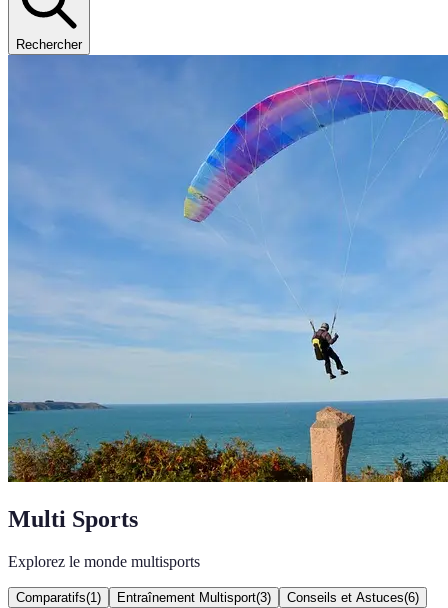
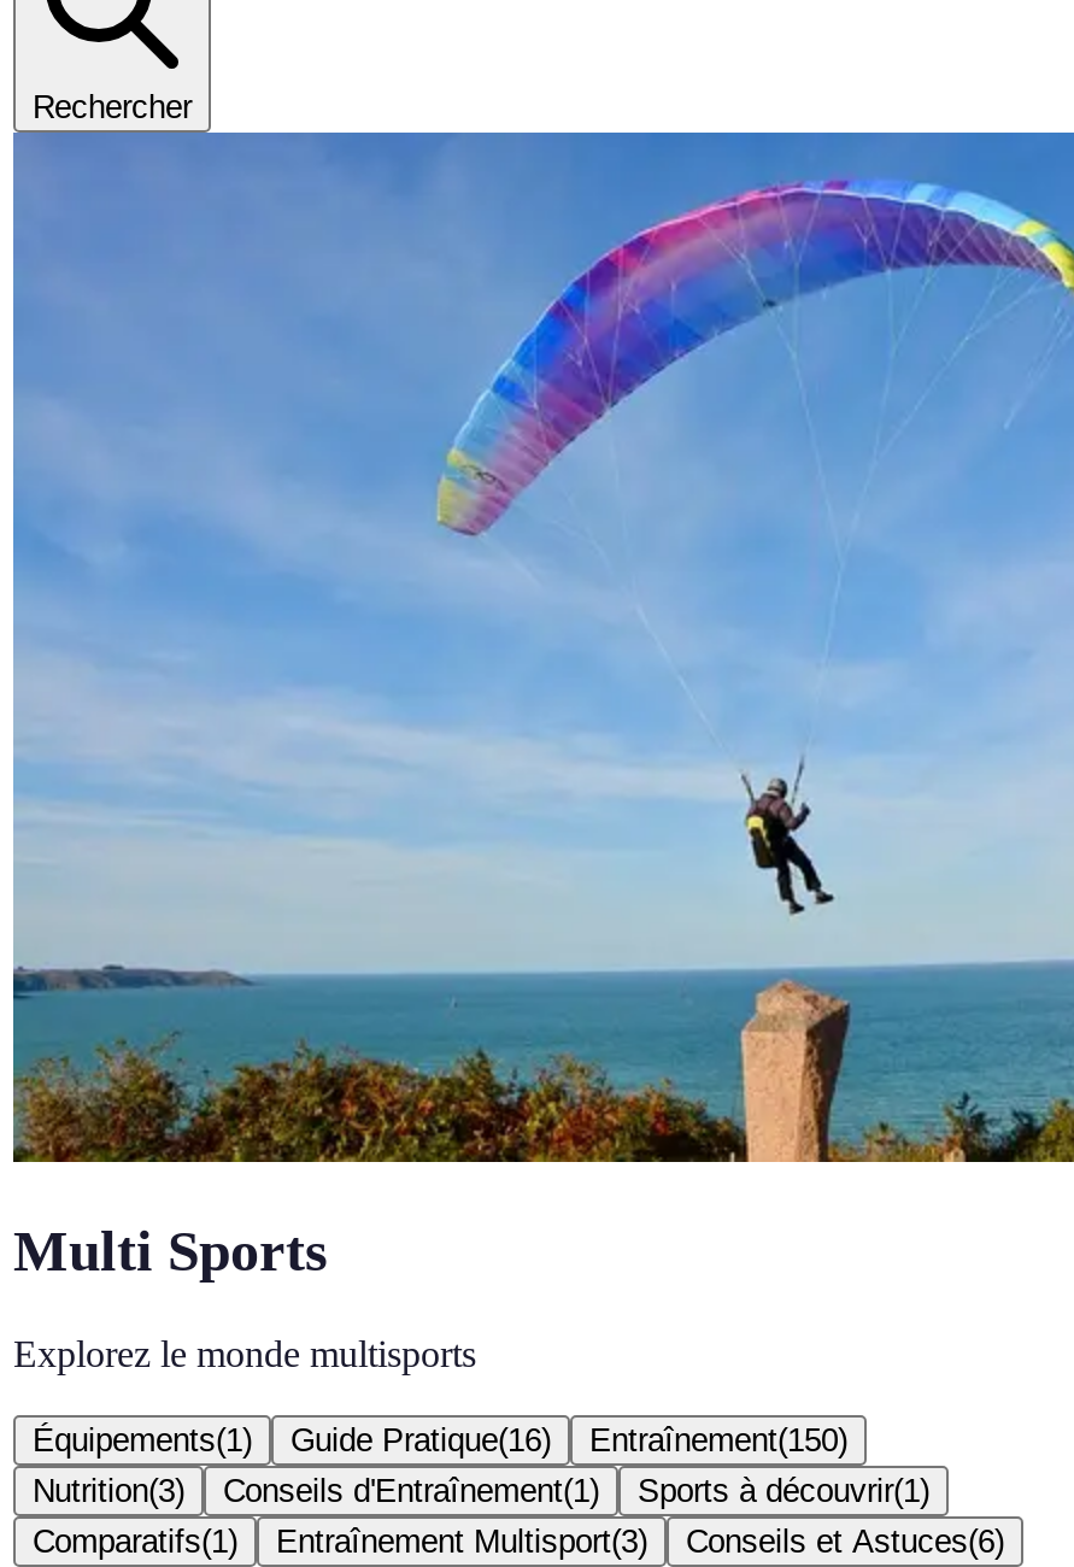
+ Équipements(1)
+ Guide Pratique(16)
+ Entraînement(150)
+ Nutrition(3)
+ Conseils d'Entraînement(1)
+ Sports à découvrir(1)
